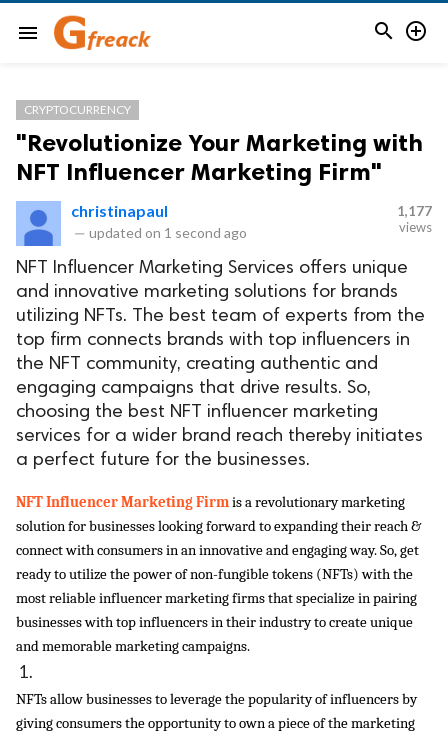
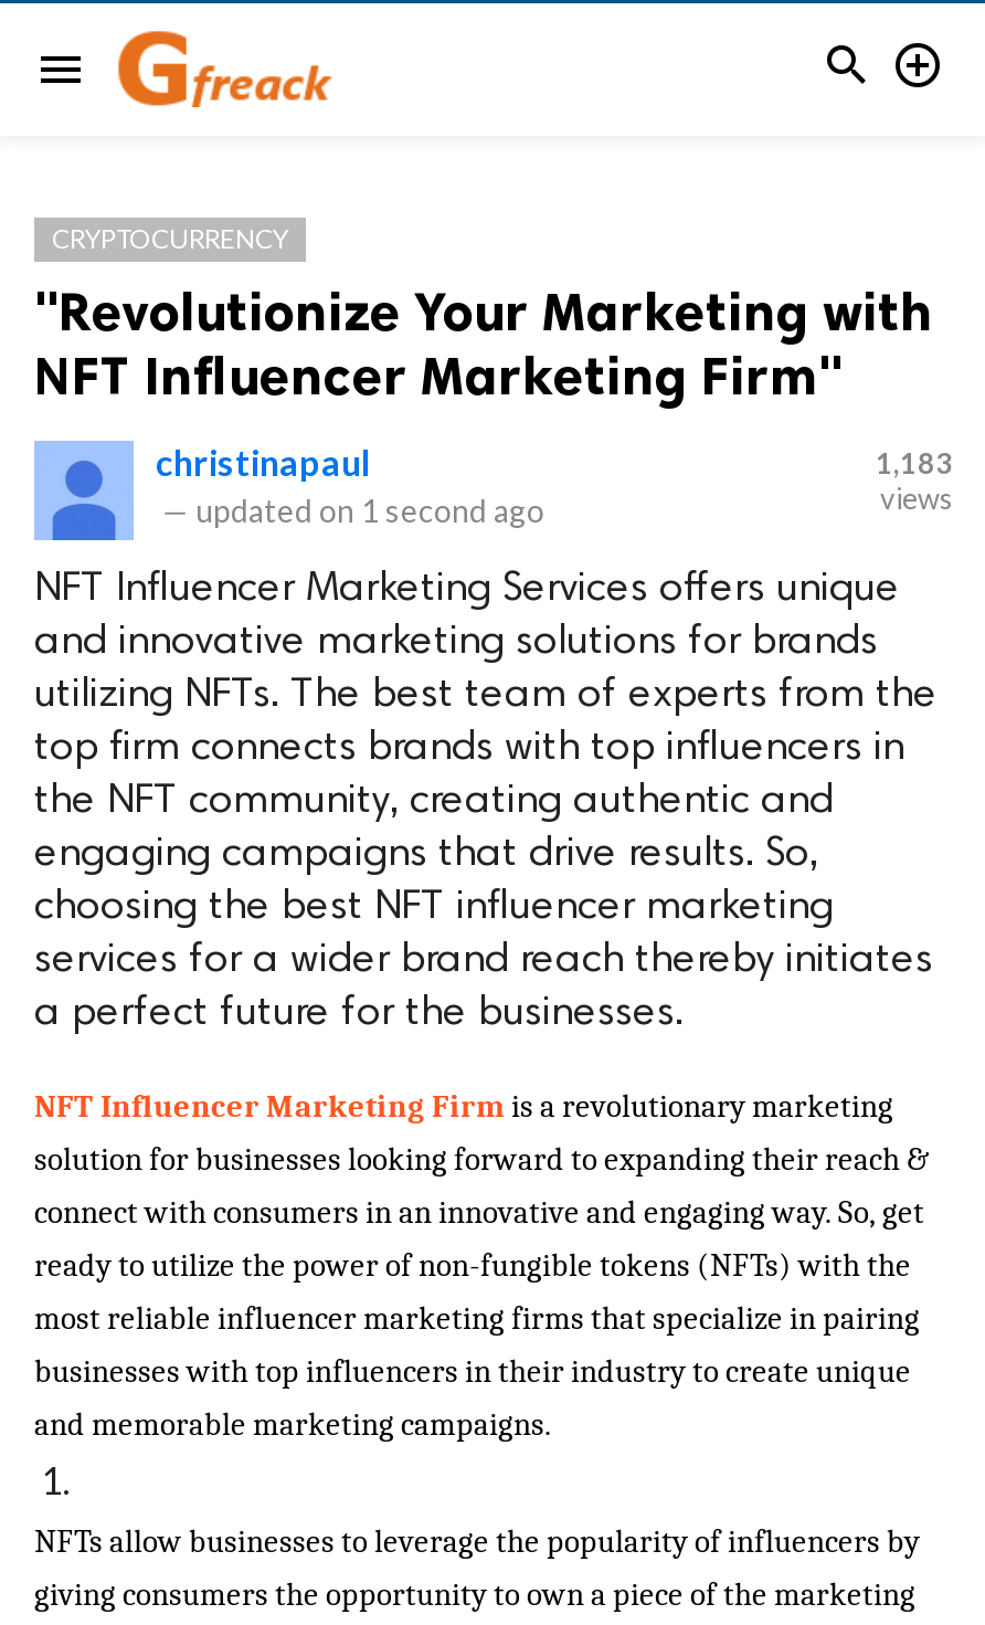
- 1,177
+ 1,183
